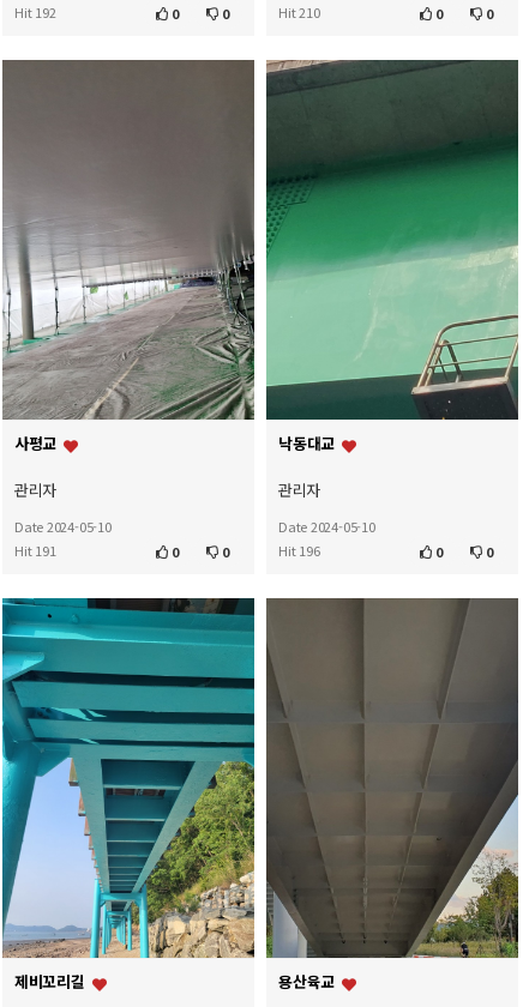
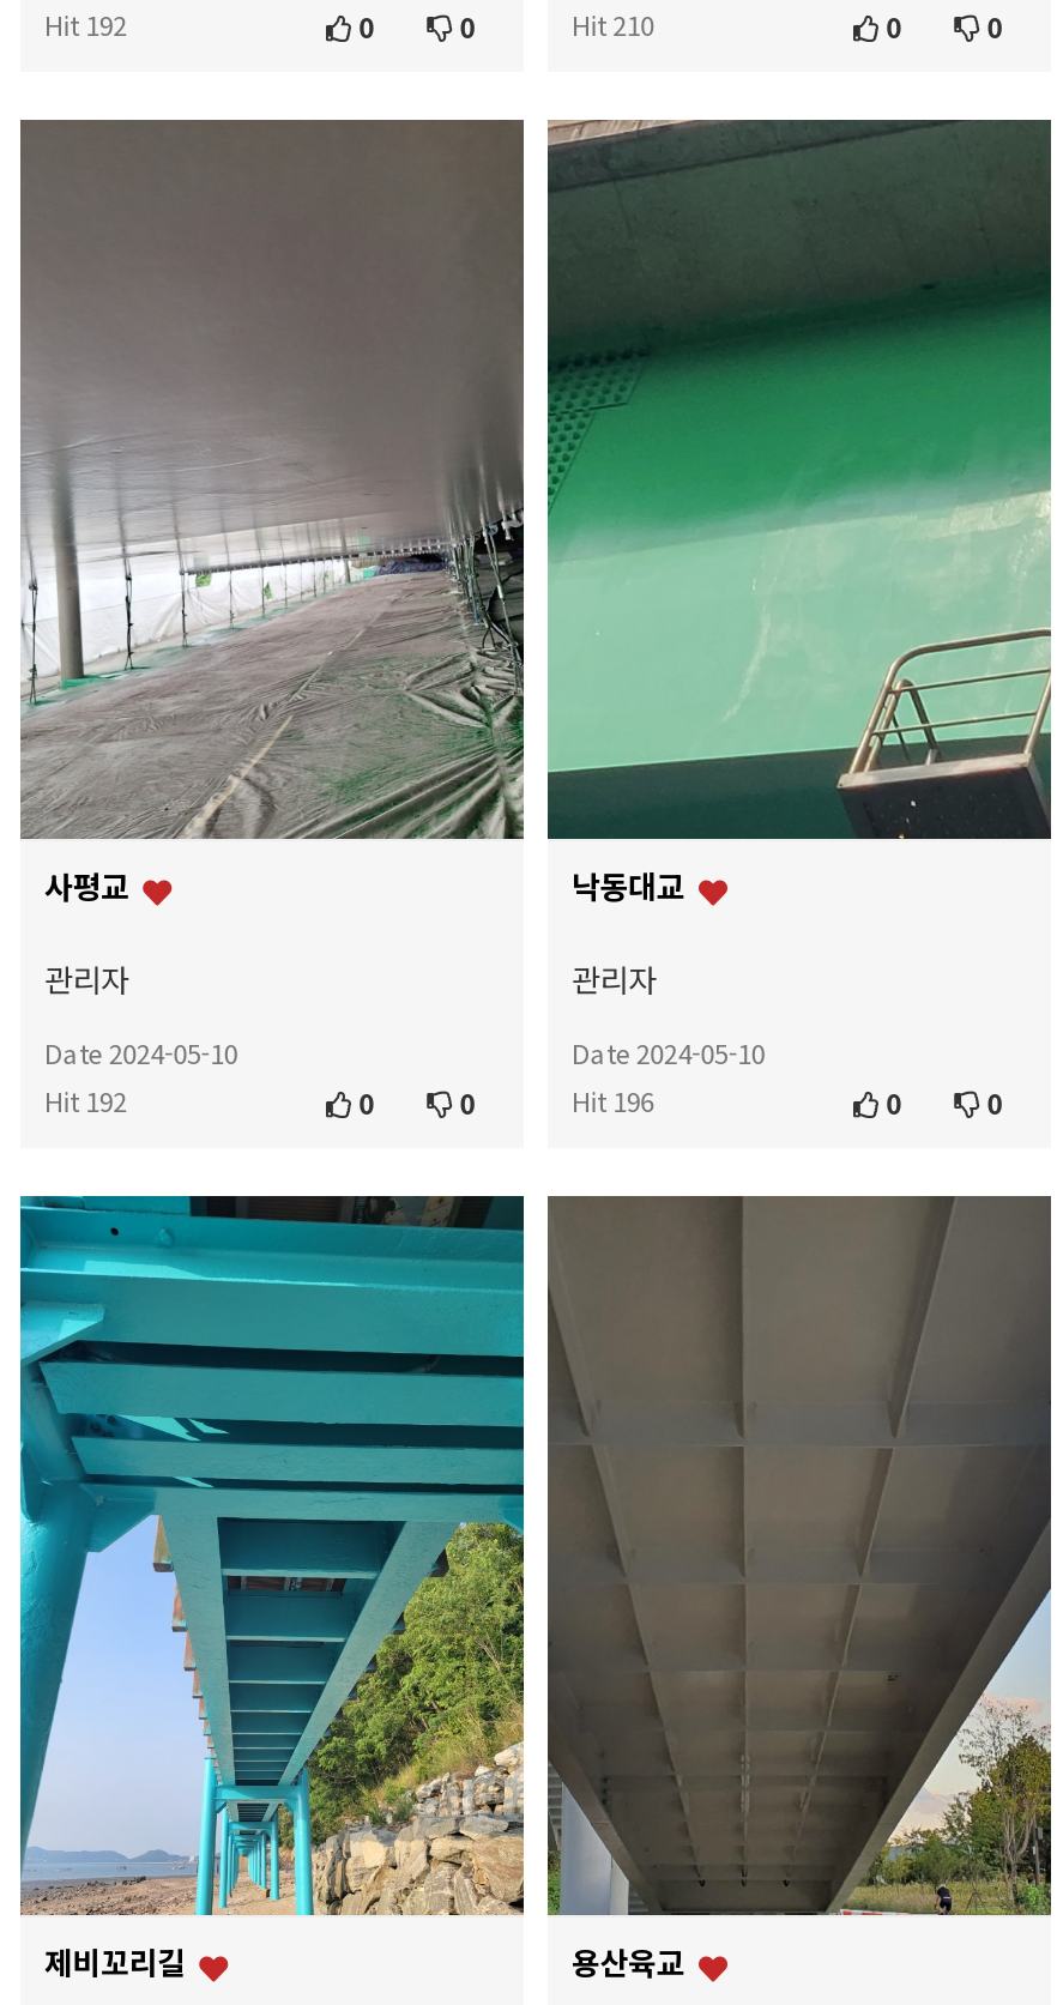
- Hit 191
+ Hit 192
